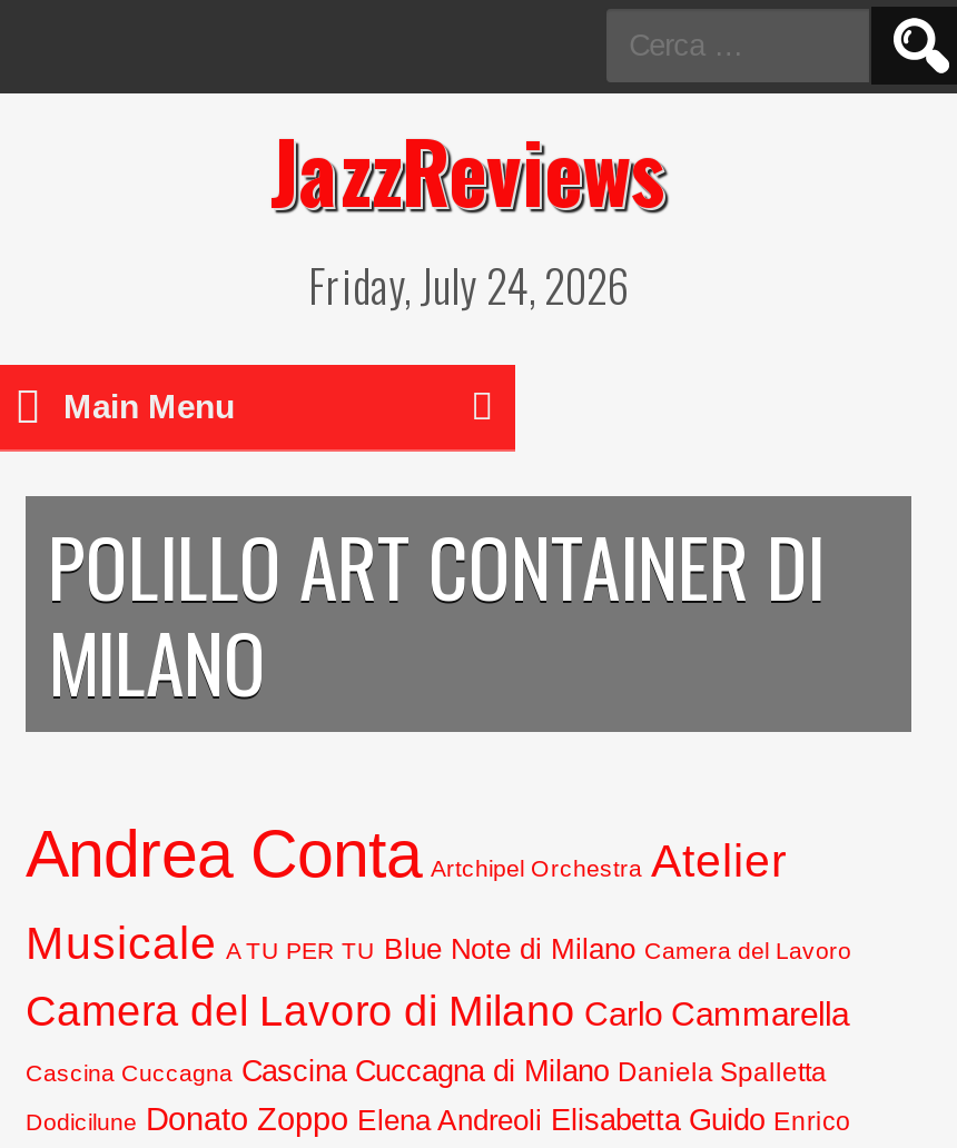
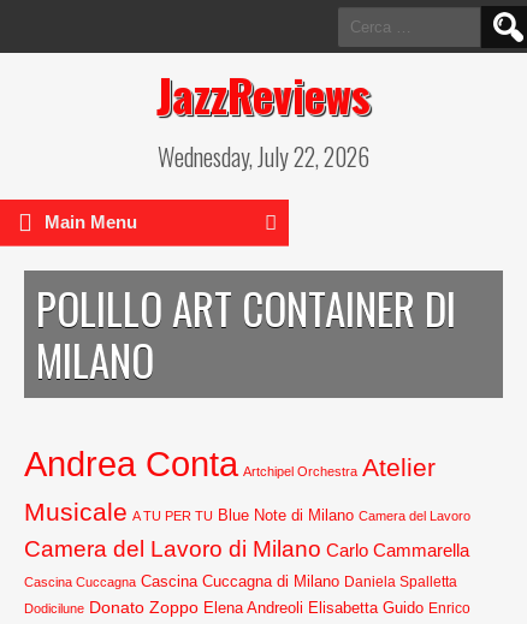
- Friday, July 24, 2026
+ Wednesday, July 22, 2026
